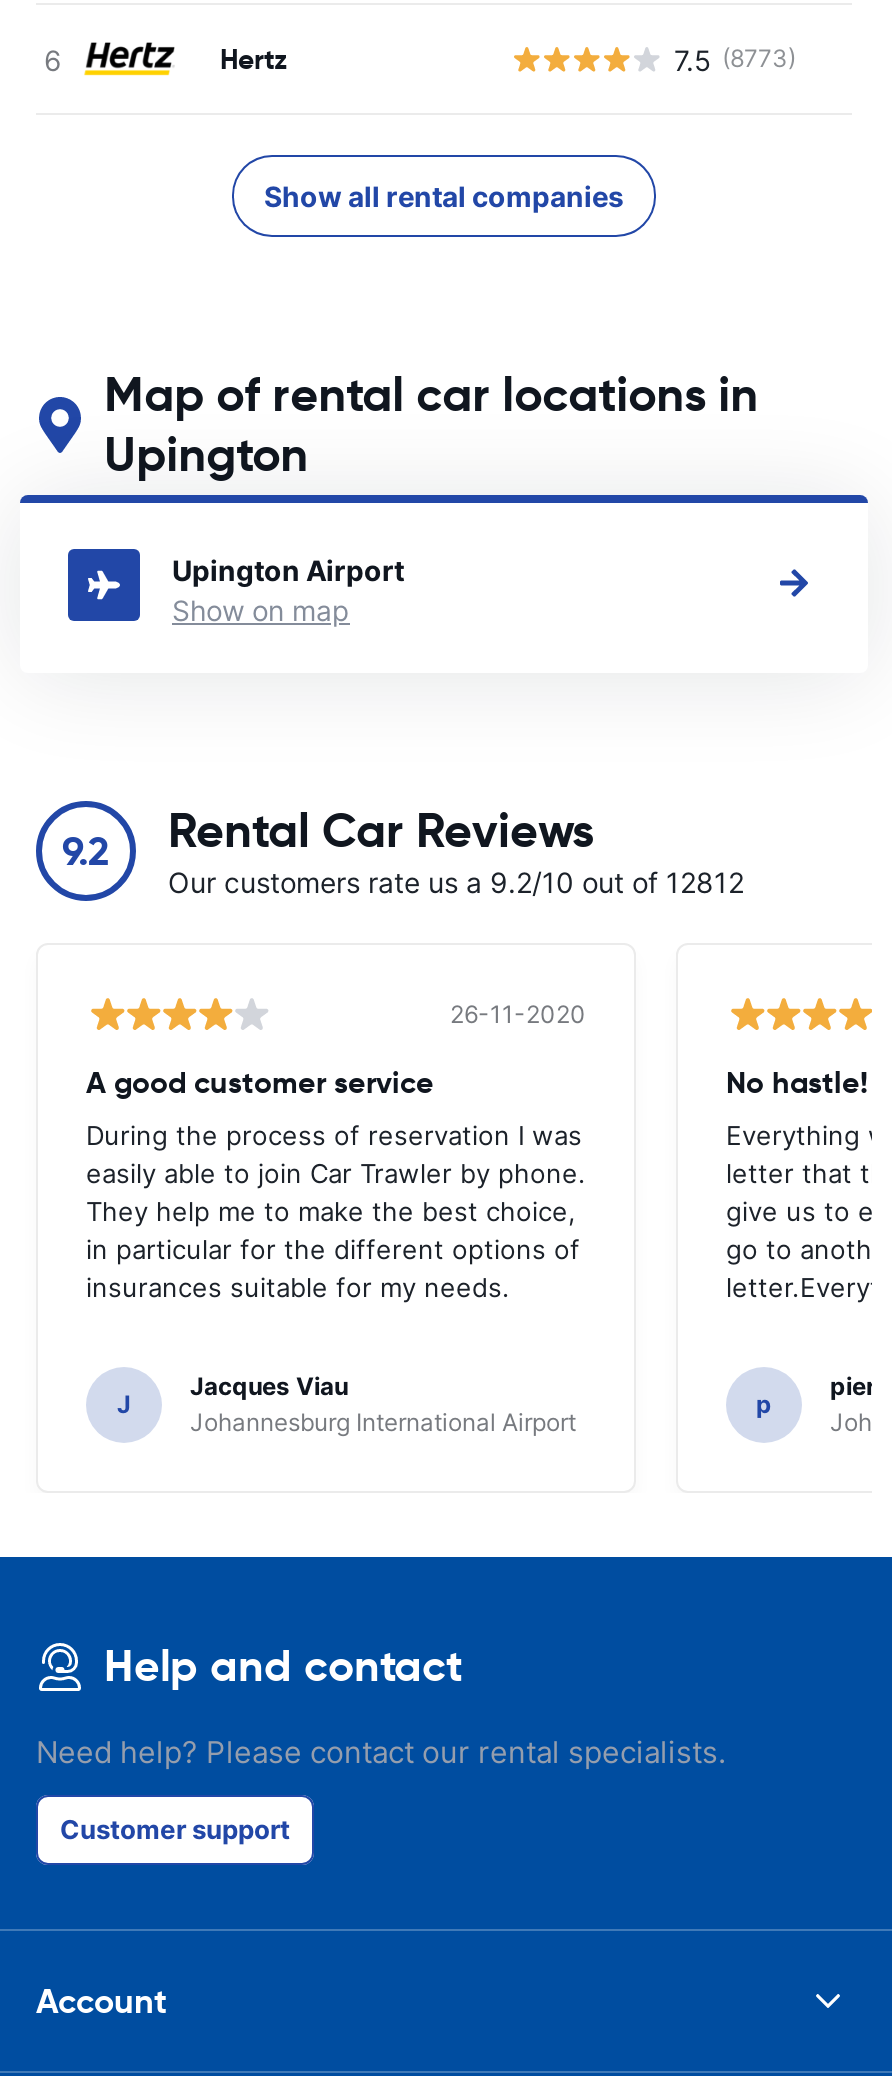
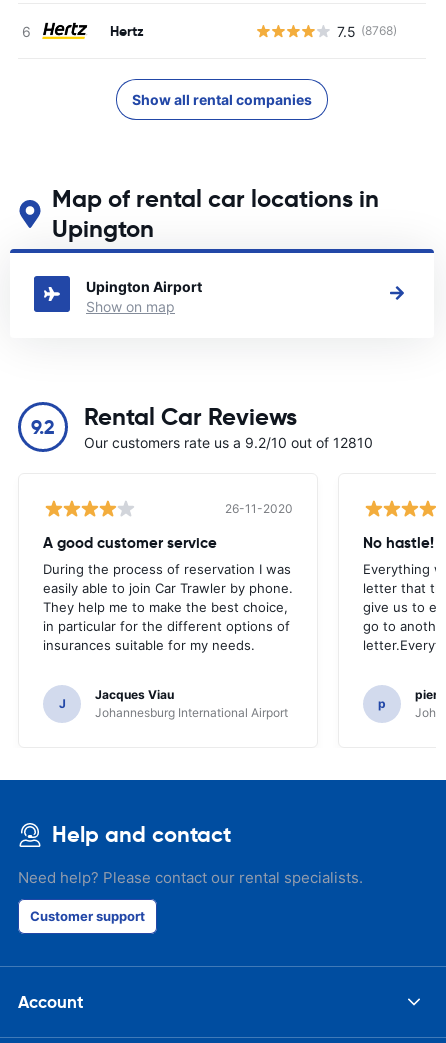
- 7.5 (8773)
+ 7.5 (8768)

- Our customers rate us a 9.2/10 out of 12812
+ Our customers rate us a 9.2/10 out of 12810
